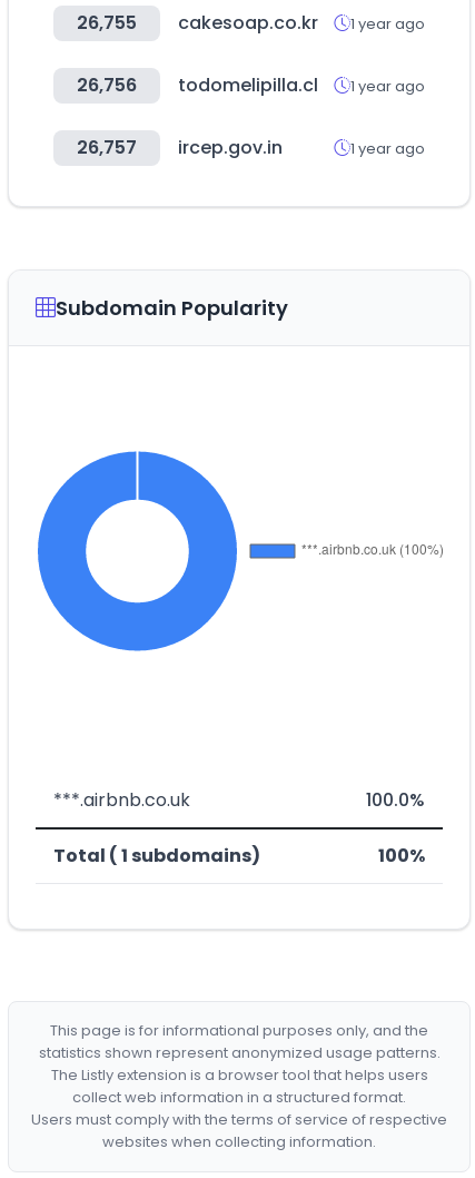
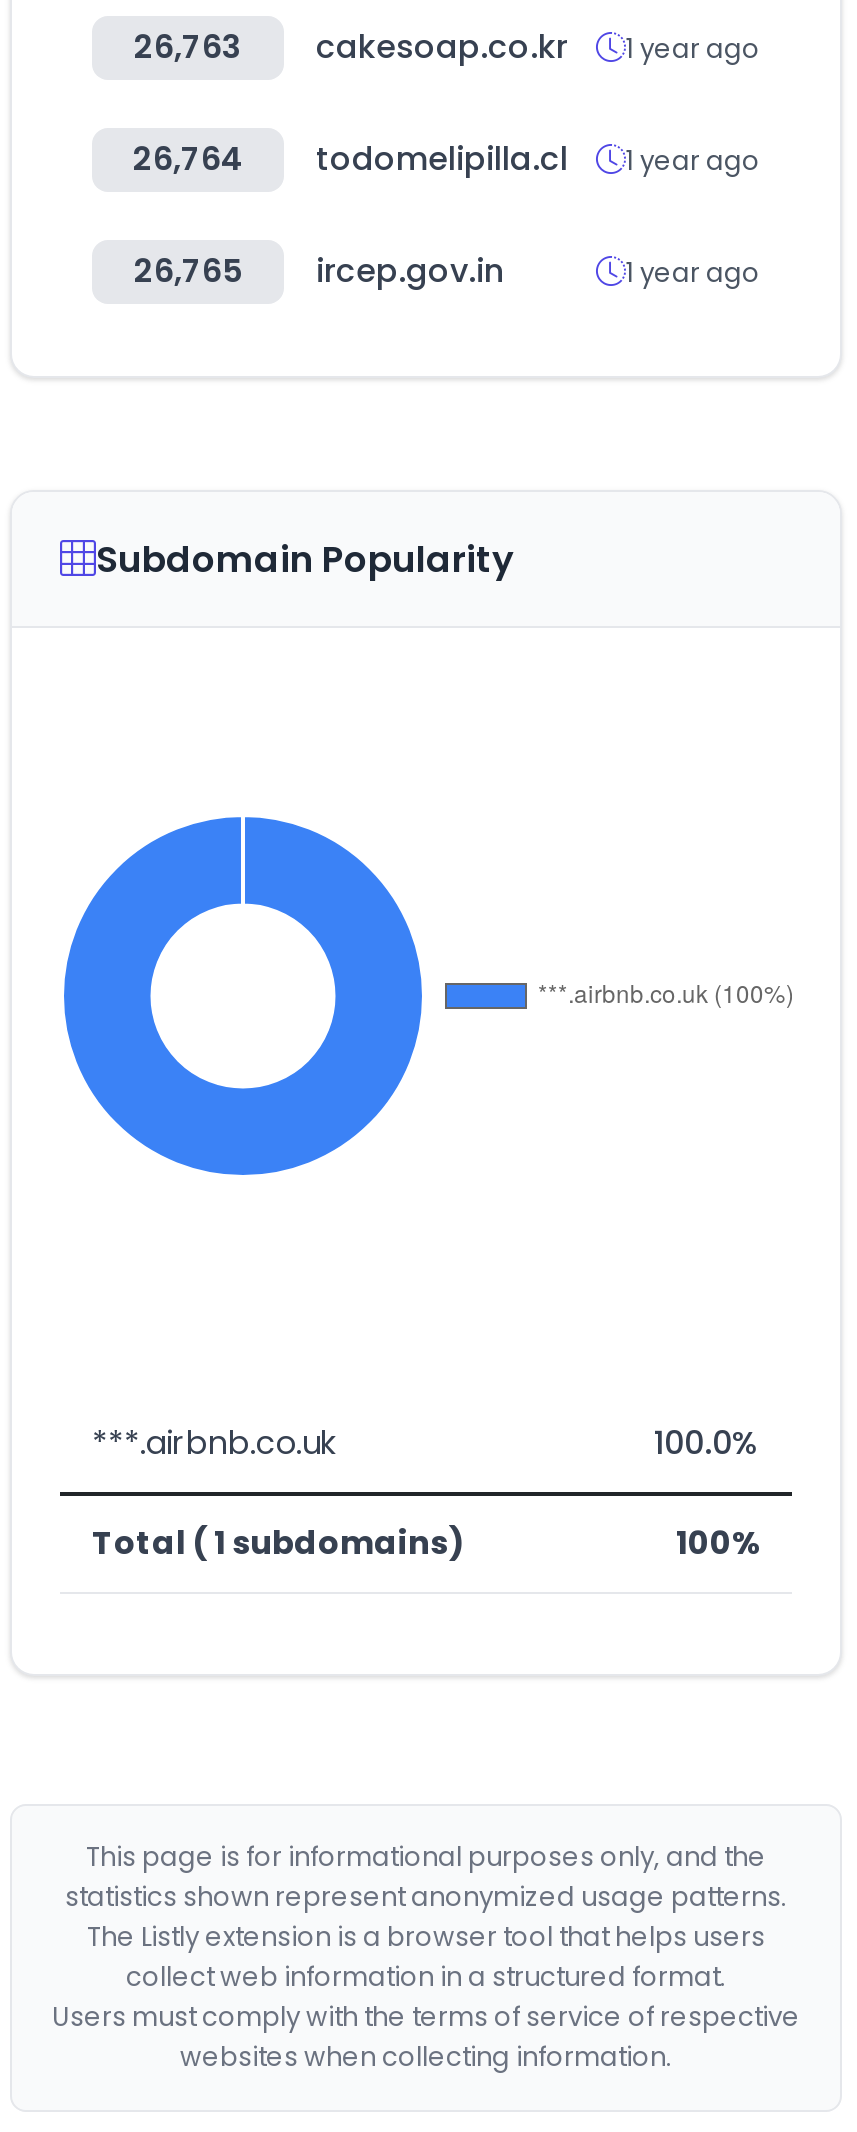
- 26,755 cakesoap.co.kr 1 year ago
+ 26,763 cakesoap.co.kr 1 year ago

- 26,756 todomelipilla.cl 1 year ago
+ 26,764 todomelipilla.cl 1 year ago

- 26,757 ircep.gov.in
+ 26,765 ircep.gov.in
